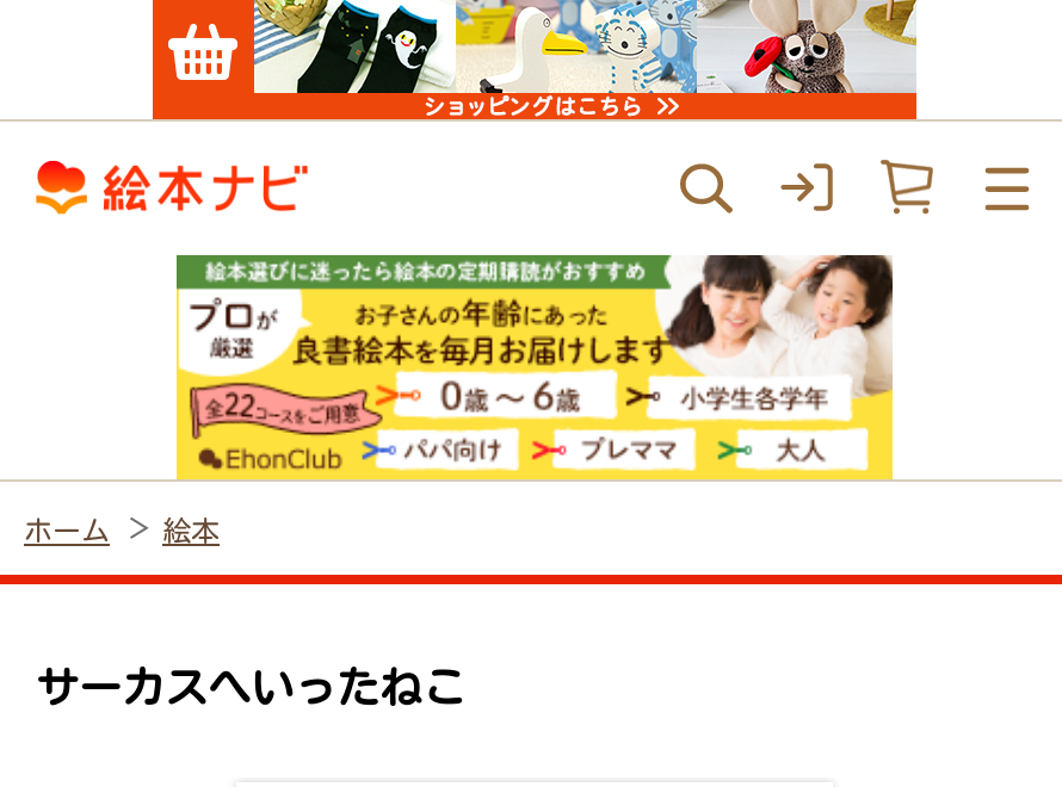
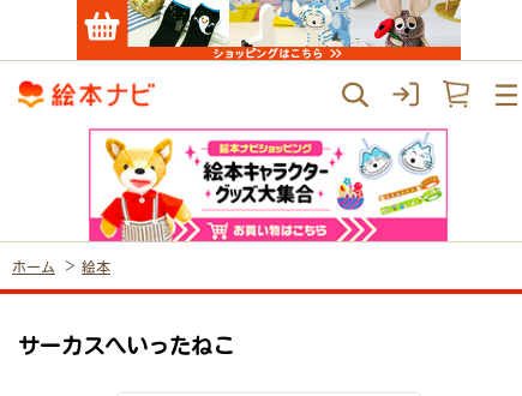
- [image]
+ [image]
